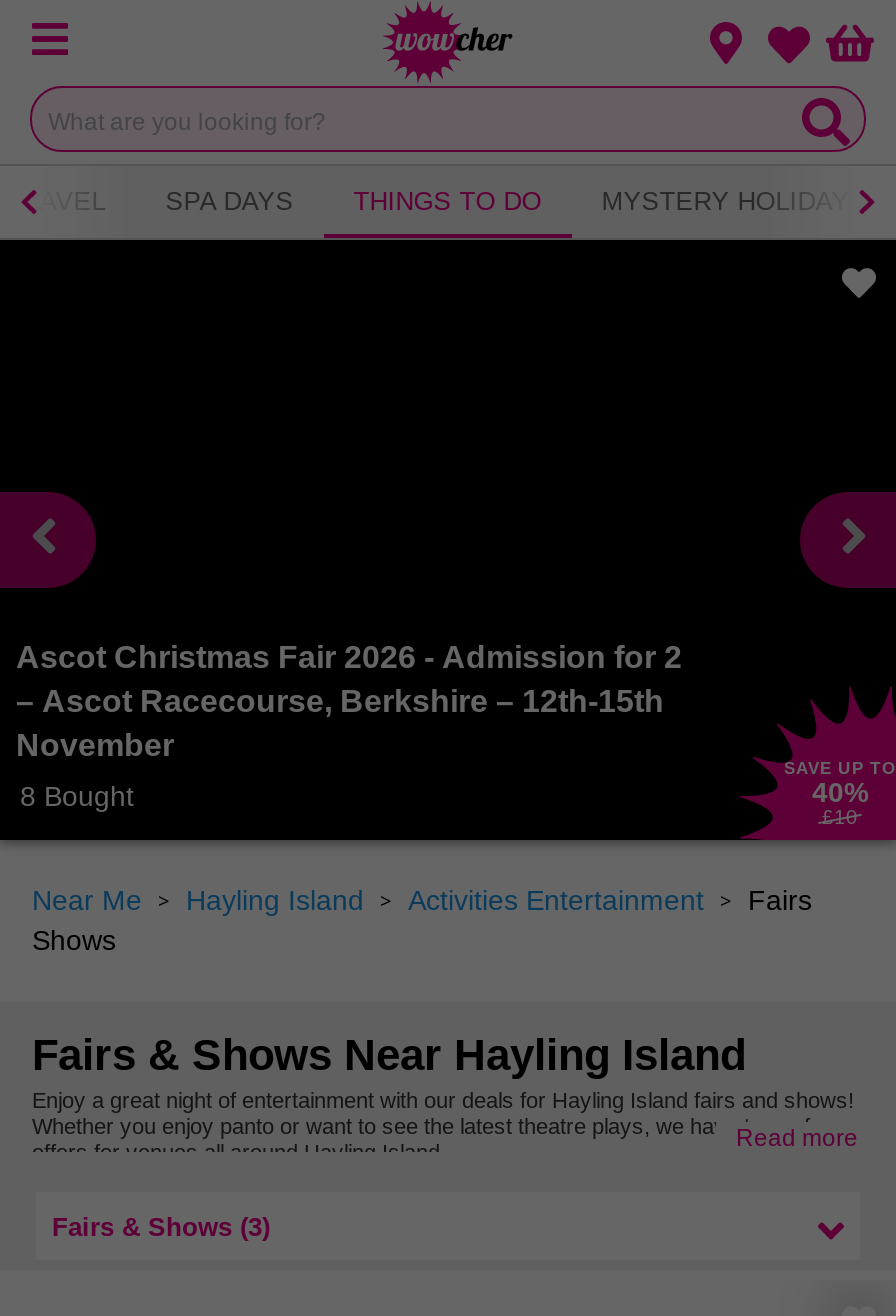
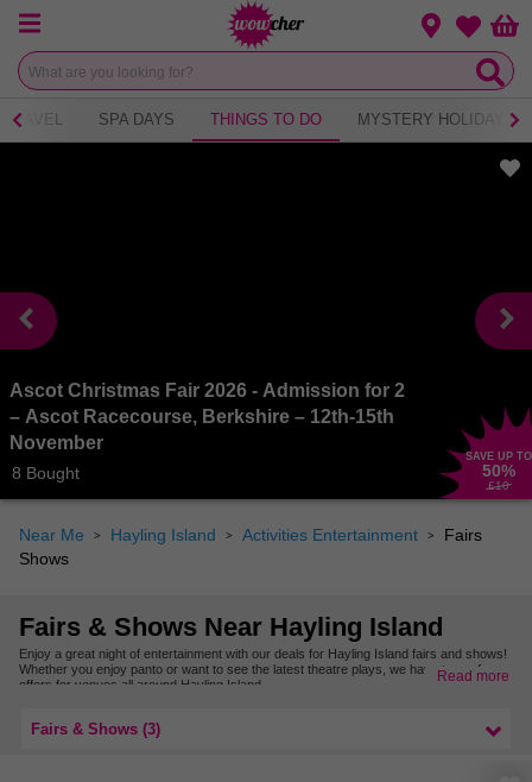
- 40%
+ 50%
